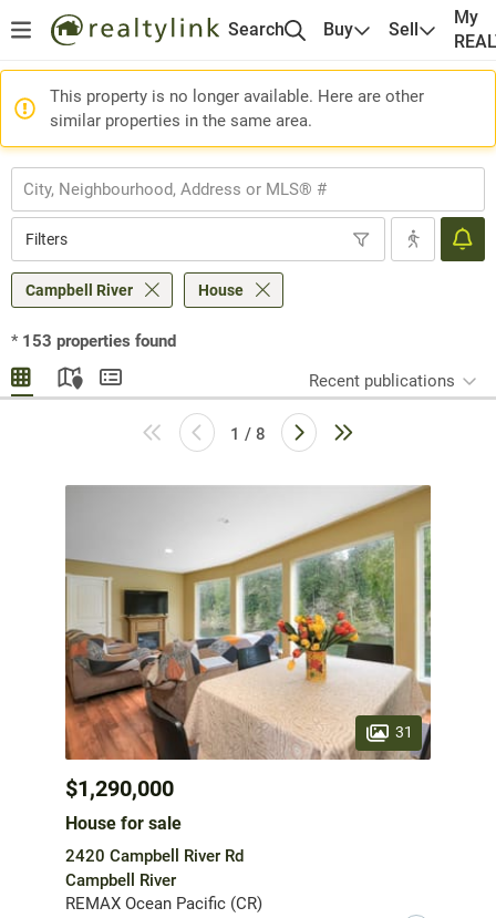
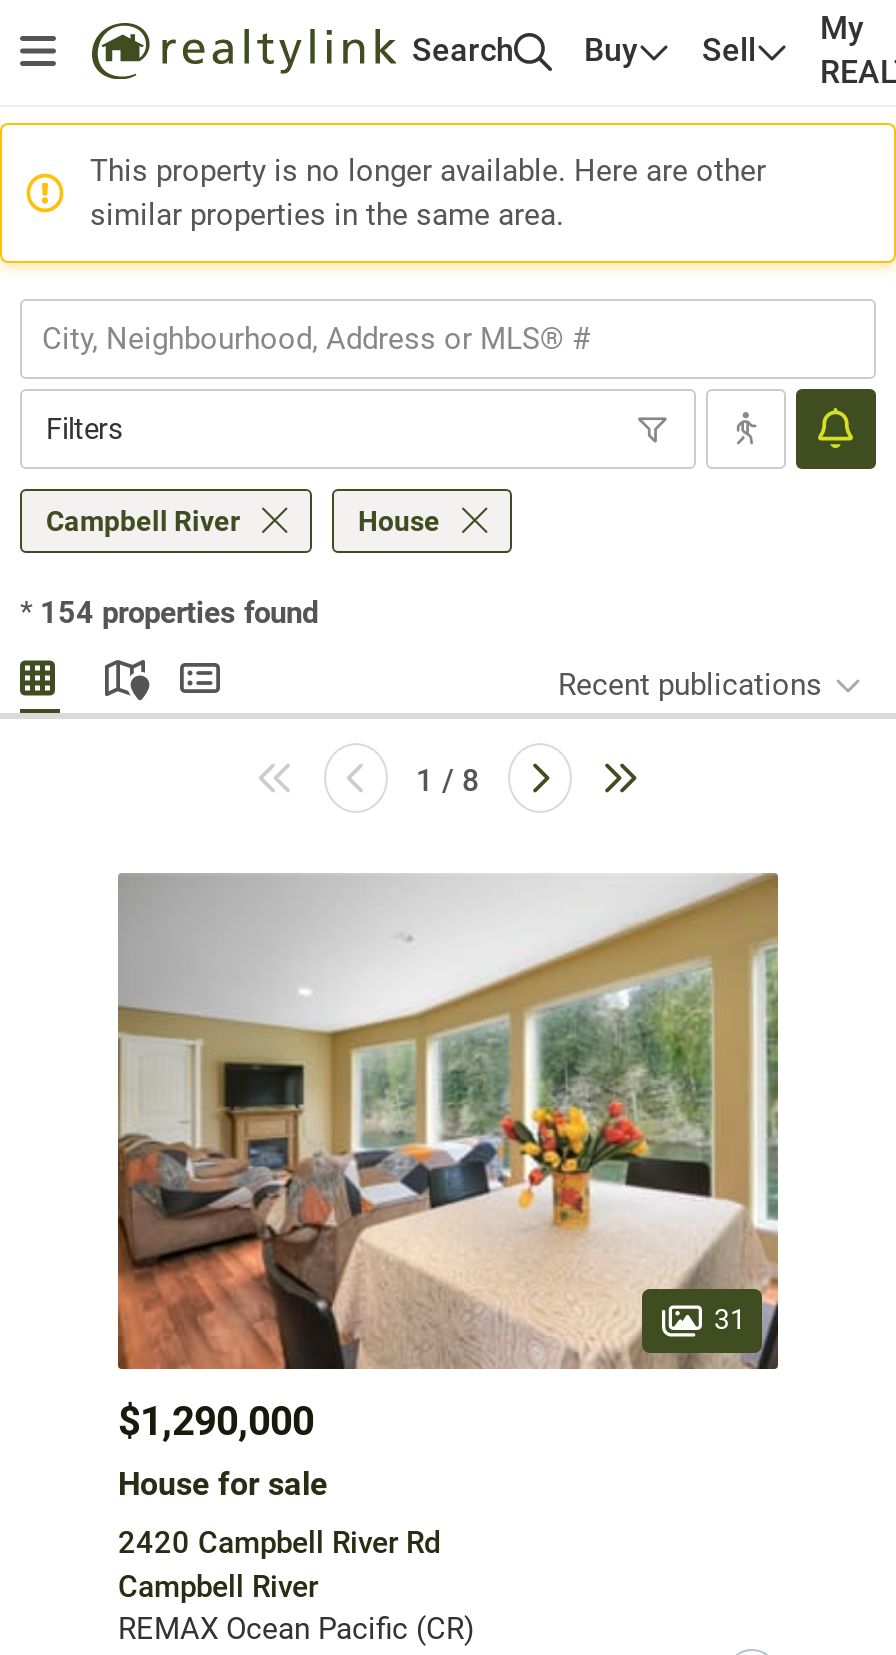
- * 153 properties found
+ * 154 properties found
